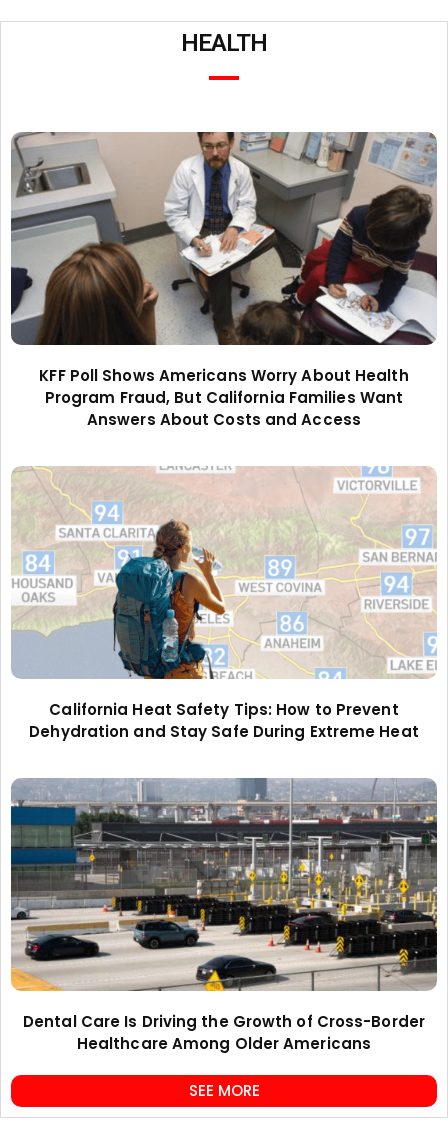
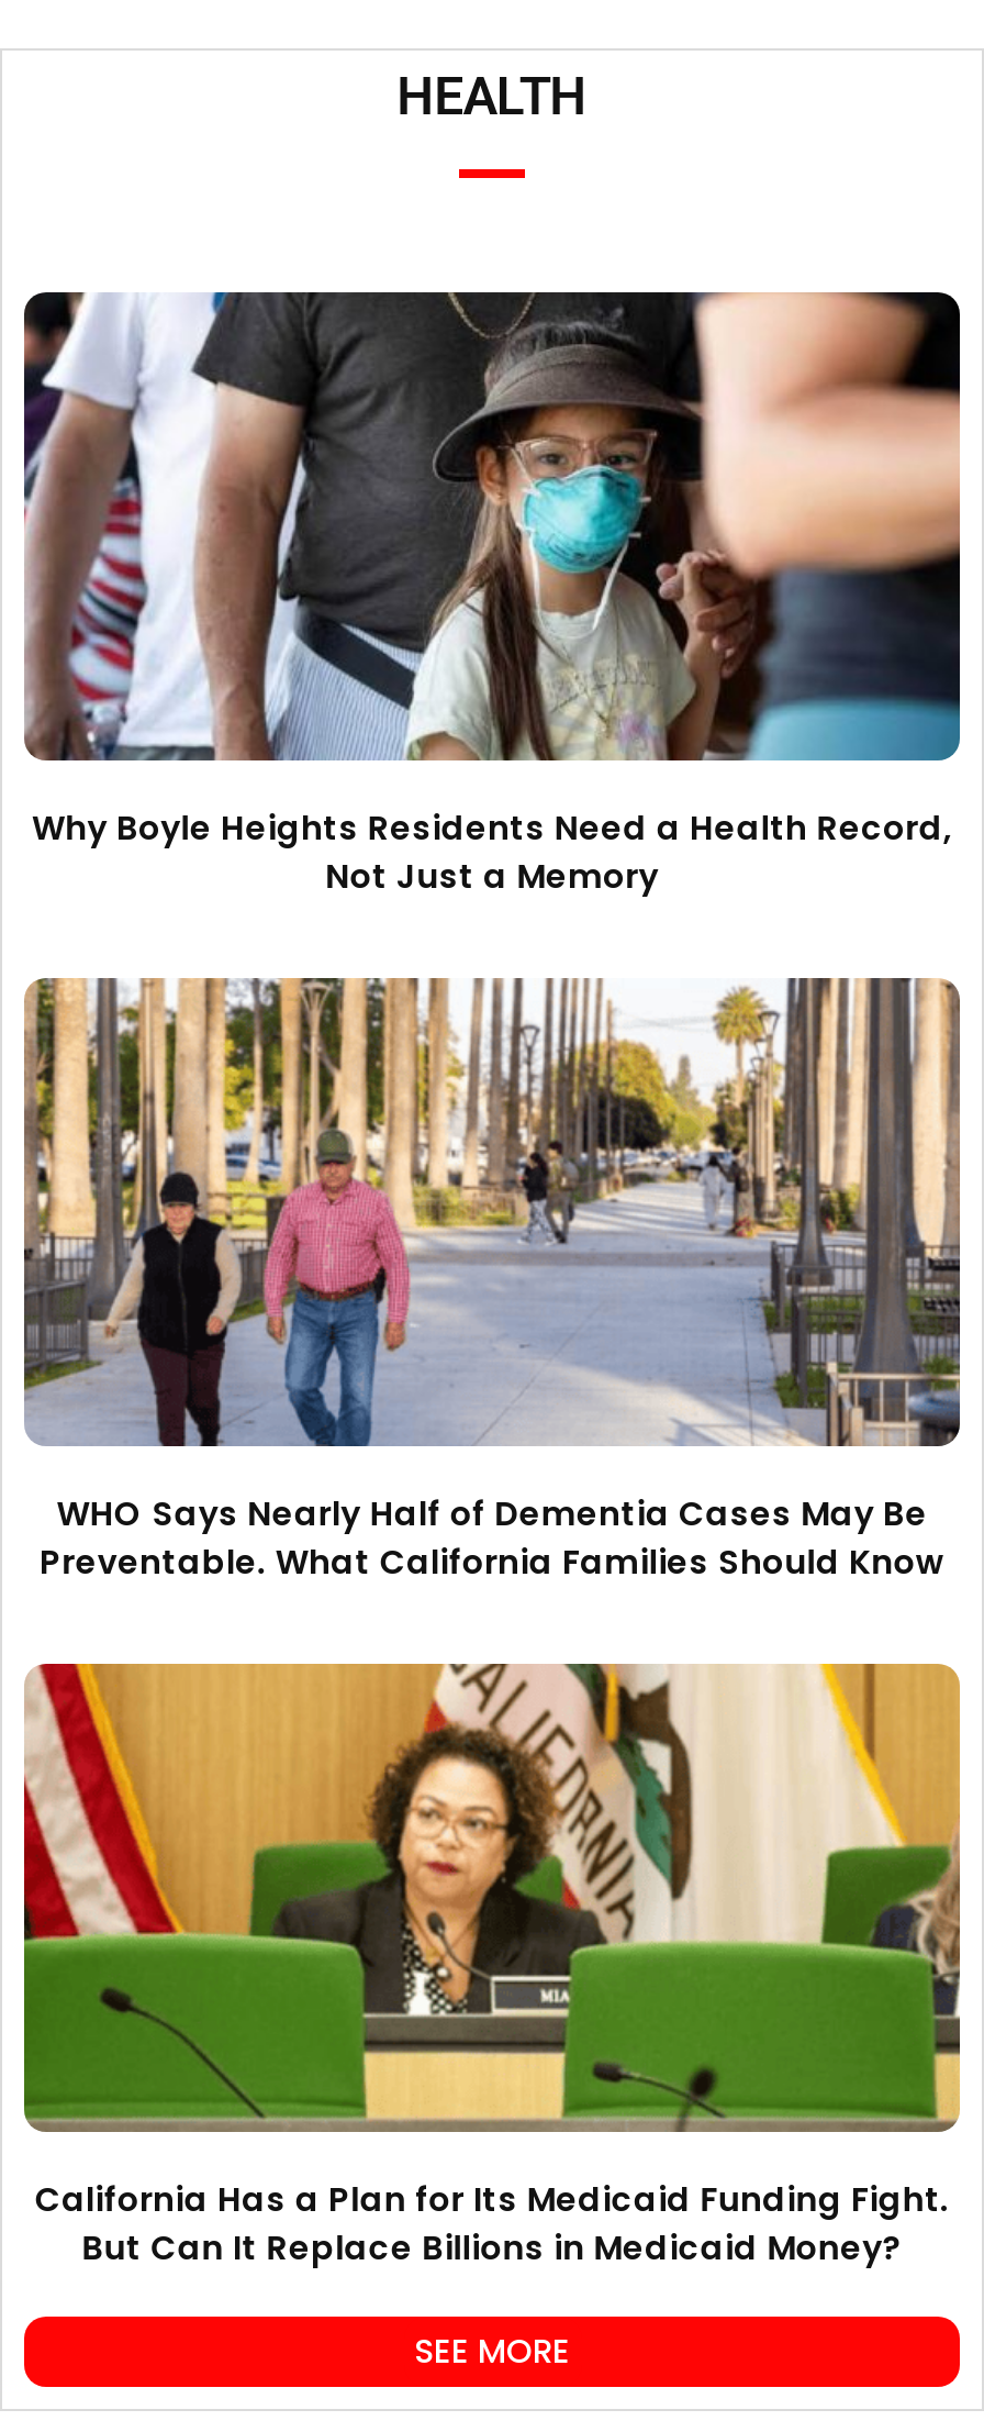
- [image]
- KFF Poll Shows Americans Worry About Health
- Program Fraud, But California Families Want
- Answers About Costs and Access
+ [image]
+ Why Boyle Heights Residents Need a Health Record,
+ Not Just a Memory

- [image]
- California Heat Safety Tips: How to Prevent
- Dehydration and Stay Safe During Extreme Heat
+ [image]
+ WHO Says Nearly Half of Dementia Cases May Be
+ Preventable. What California Families Should Know

- [image]
- Dental Care Is Driving the Growth of Cross-Border
- Healthcare Among Older Americans
+ [image]
+ California Has a Plan for Its Medicaid Funding Fight.
+ But Can It Replace Billions in Medicaid Money?
